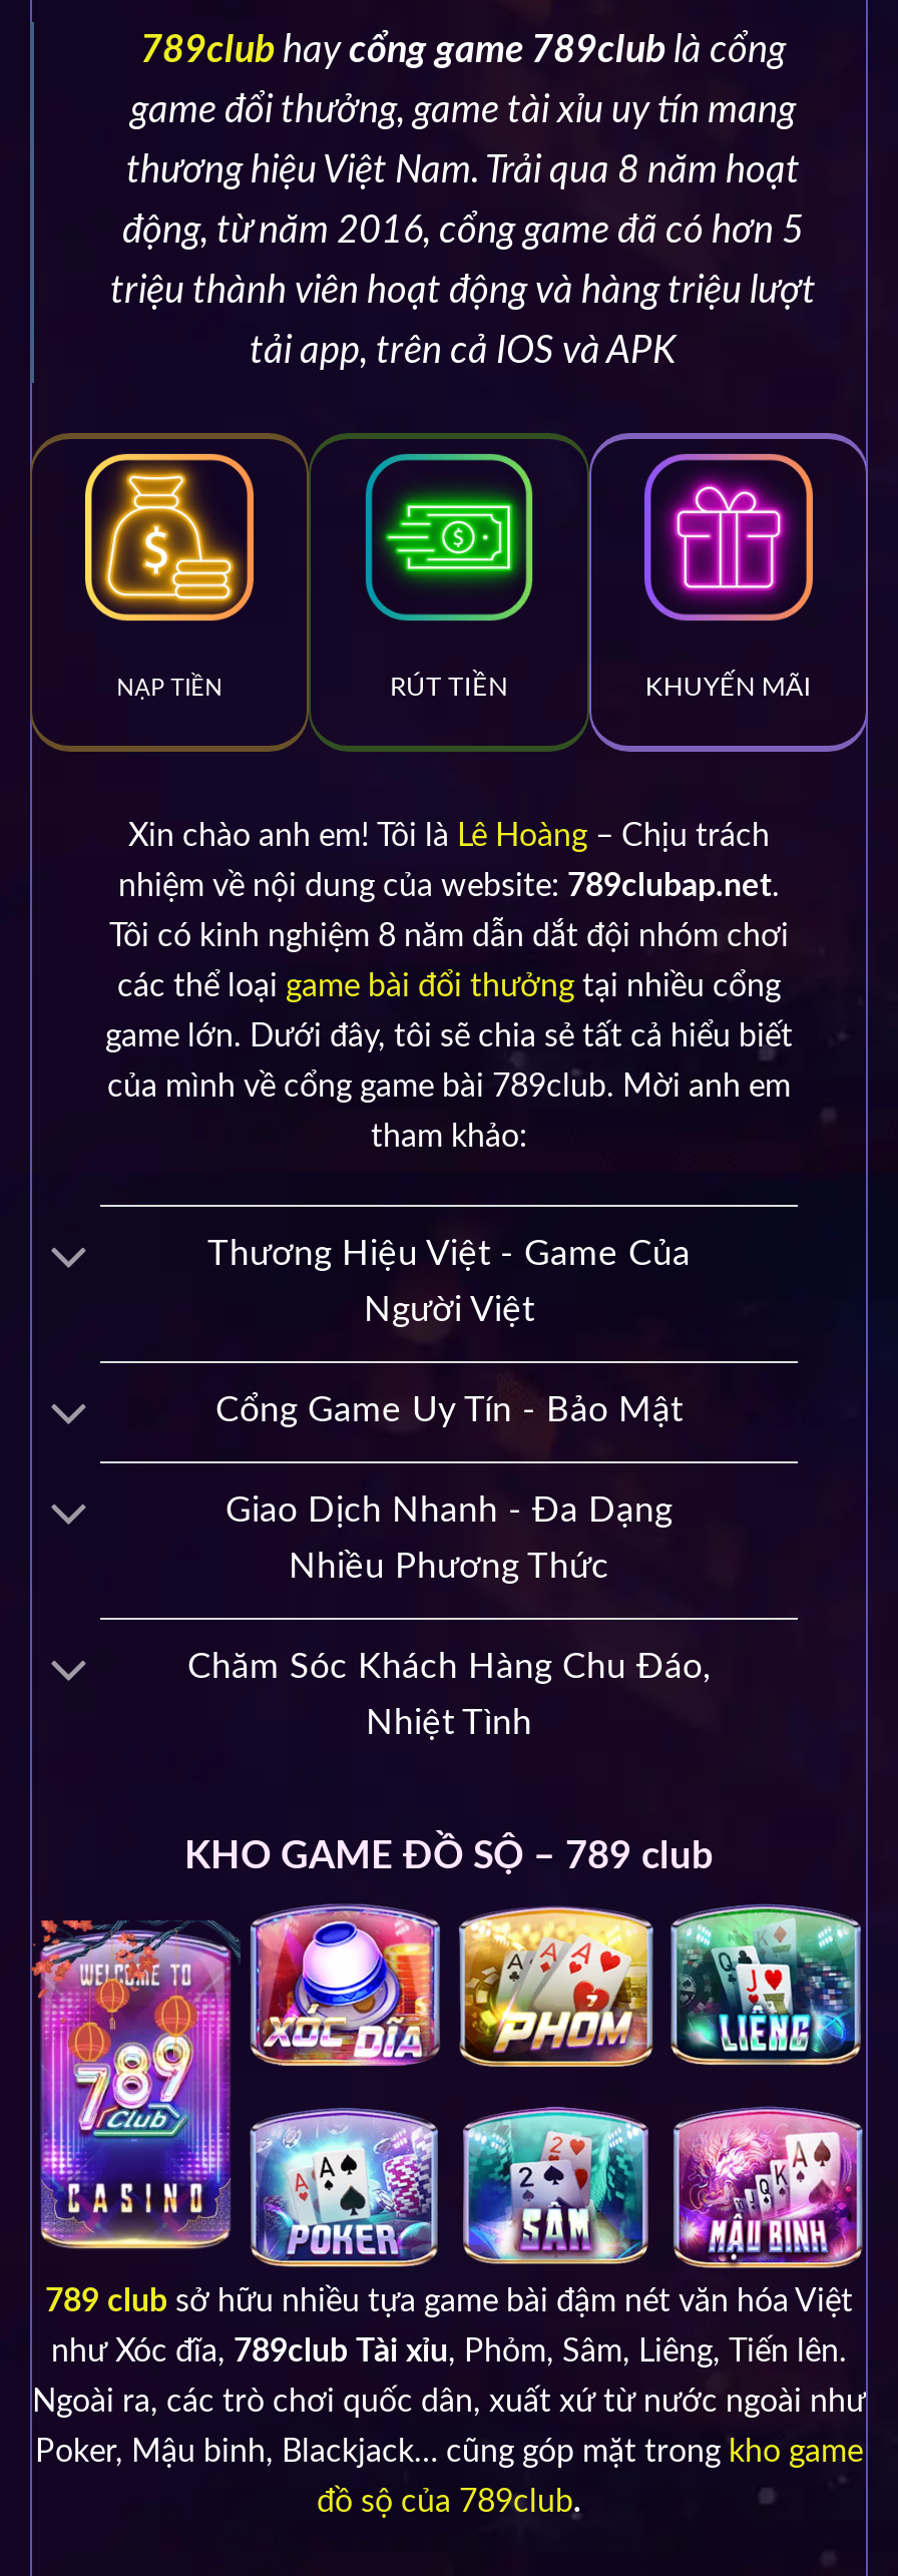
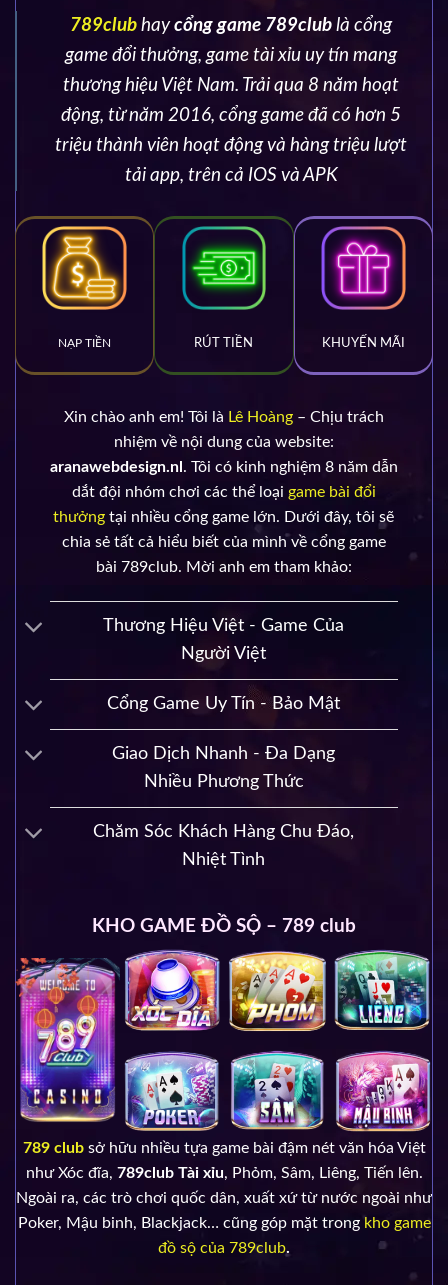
- nhiệm về nội dung của website: 789clubap.net.
+ nhiệm về nội dung của website:

- Tôi có kinh nghiệm 8 năm dẫn dắt đội nhóm chơi
+ aranawebdesign.nl. Tôi có kinh nghiệm 8 năm dẫn

- các thể loại game bài đổi thưởng tại nhiều cổng
+ dắt đội nhóm chơi các thể loại game bài đổi

- game lớn. Dưới đây, tôi sẽ chia sẻ tất cả hiểu biết
+ thưởng tại nhiều cổng game lớn. Dưới đây, tôi sẽ

- của mình về cổng game bài 789club. Mời anh em
+ chia sẻ tất cả hiểu biết của mình về cổng game

- tham khảo:
+ bài 789club. Mời anh em tham khảo:
